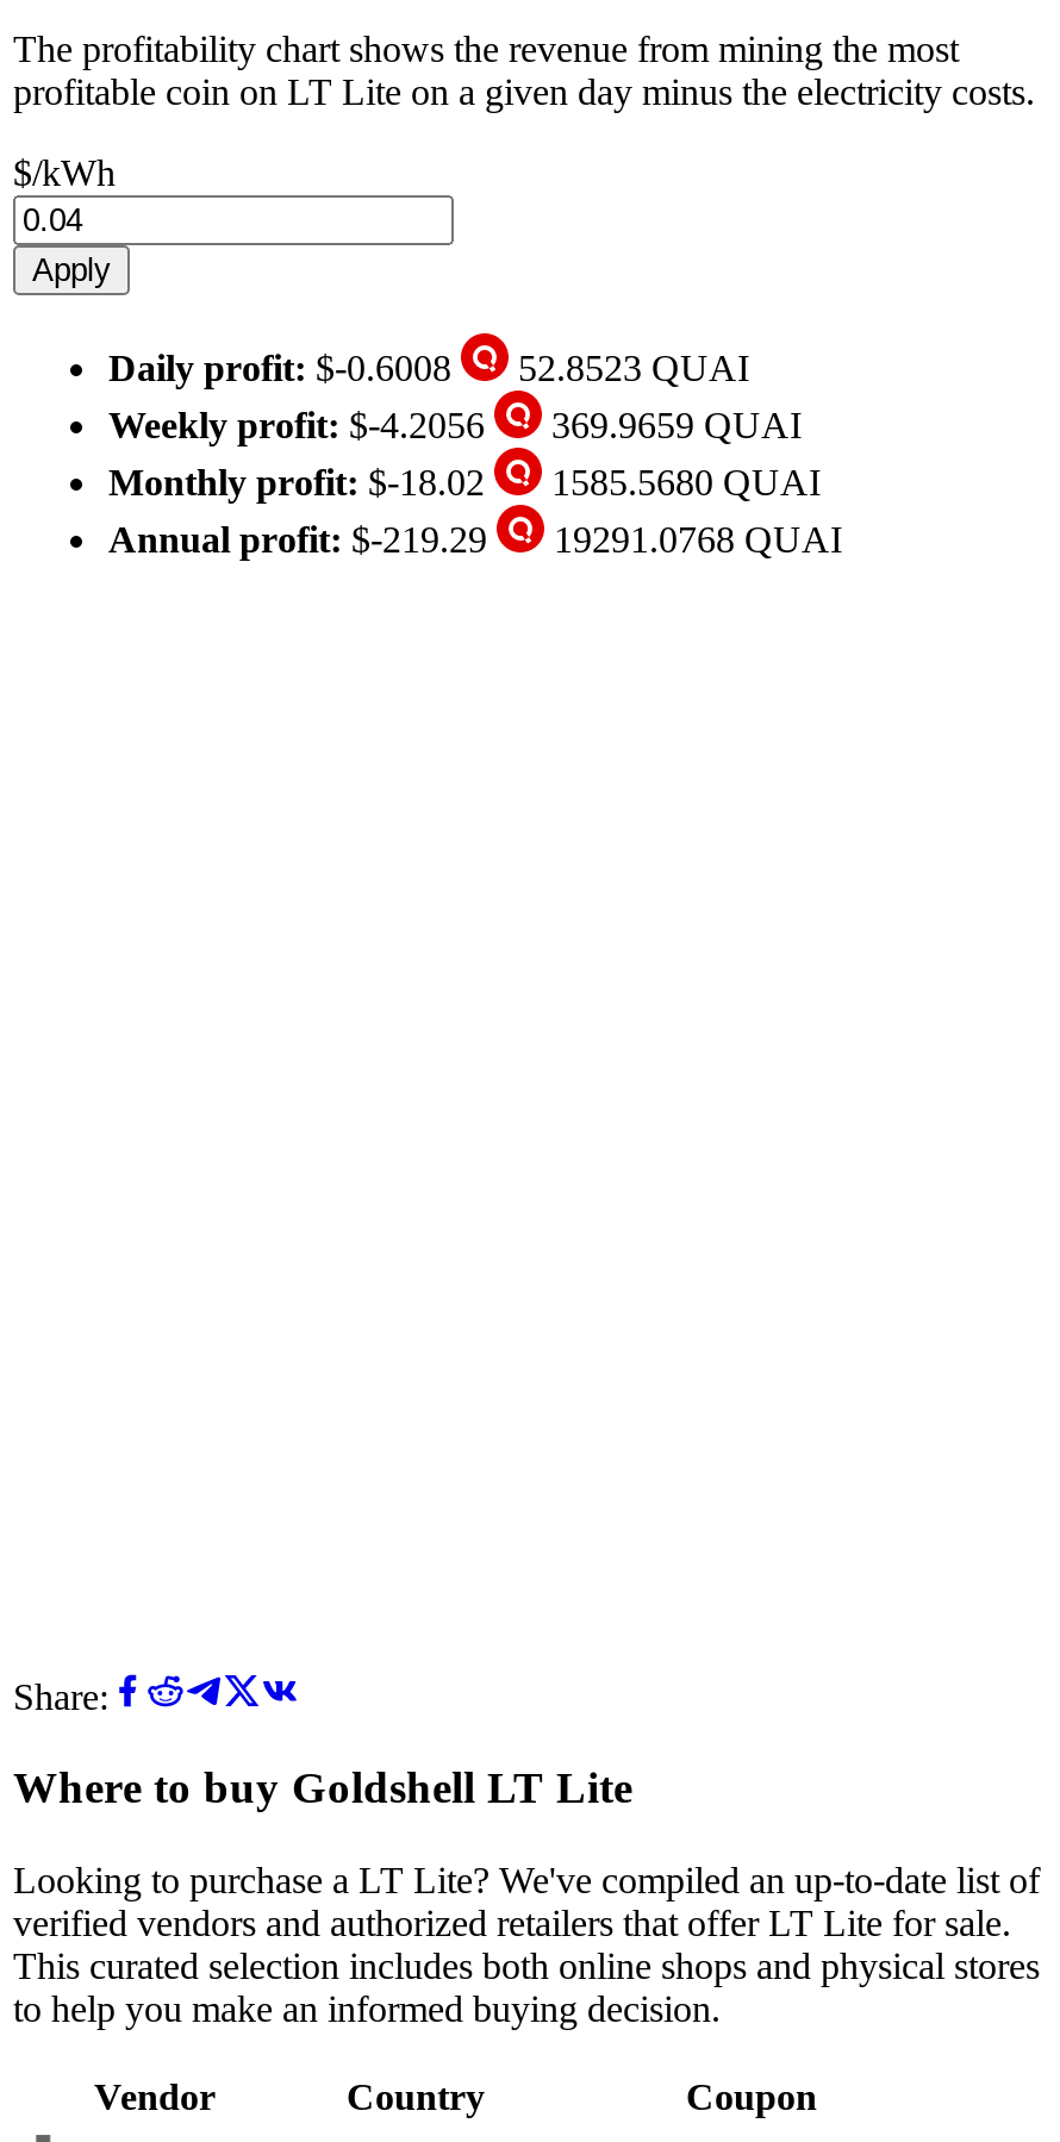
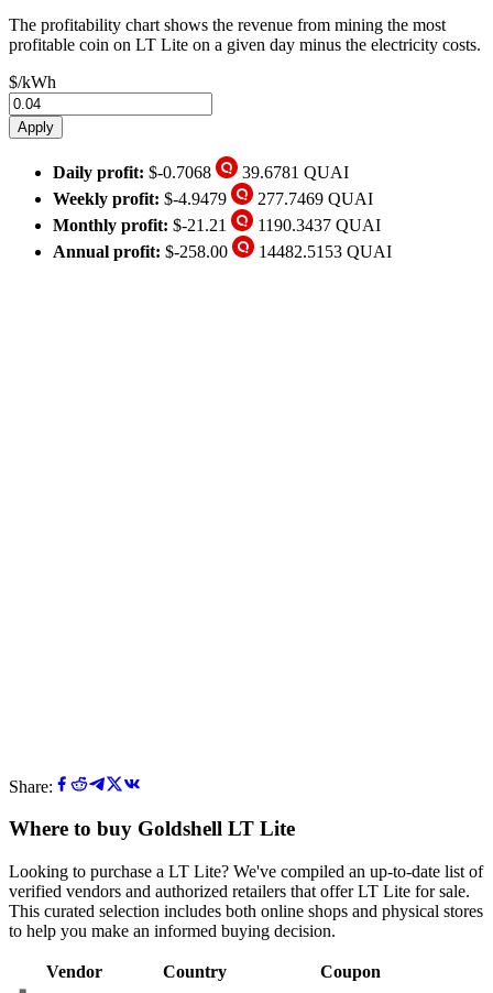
- Daily profit: $-0.6008
+ Daily profit: $-0.7068

- 52.8523 QUAI
+ 39.6781 QUAI

- Weekly profit: $-4.2056
+ Weekly profit: $-4.9479

- 369.9659 QUAI
+ 277.7469 QUAI

- Monthly profit: $-18.02
+ Monthly profit: $-21.21

- 1585.5680 QUAI
+ 1190.3437 QUAI

- Annual profit: $-219.29
+ Annual profit: $-258.00

- 19291.0768 QUAI
+ 14482.5153 QUAI
